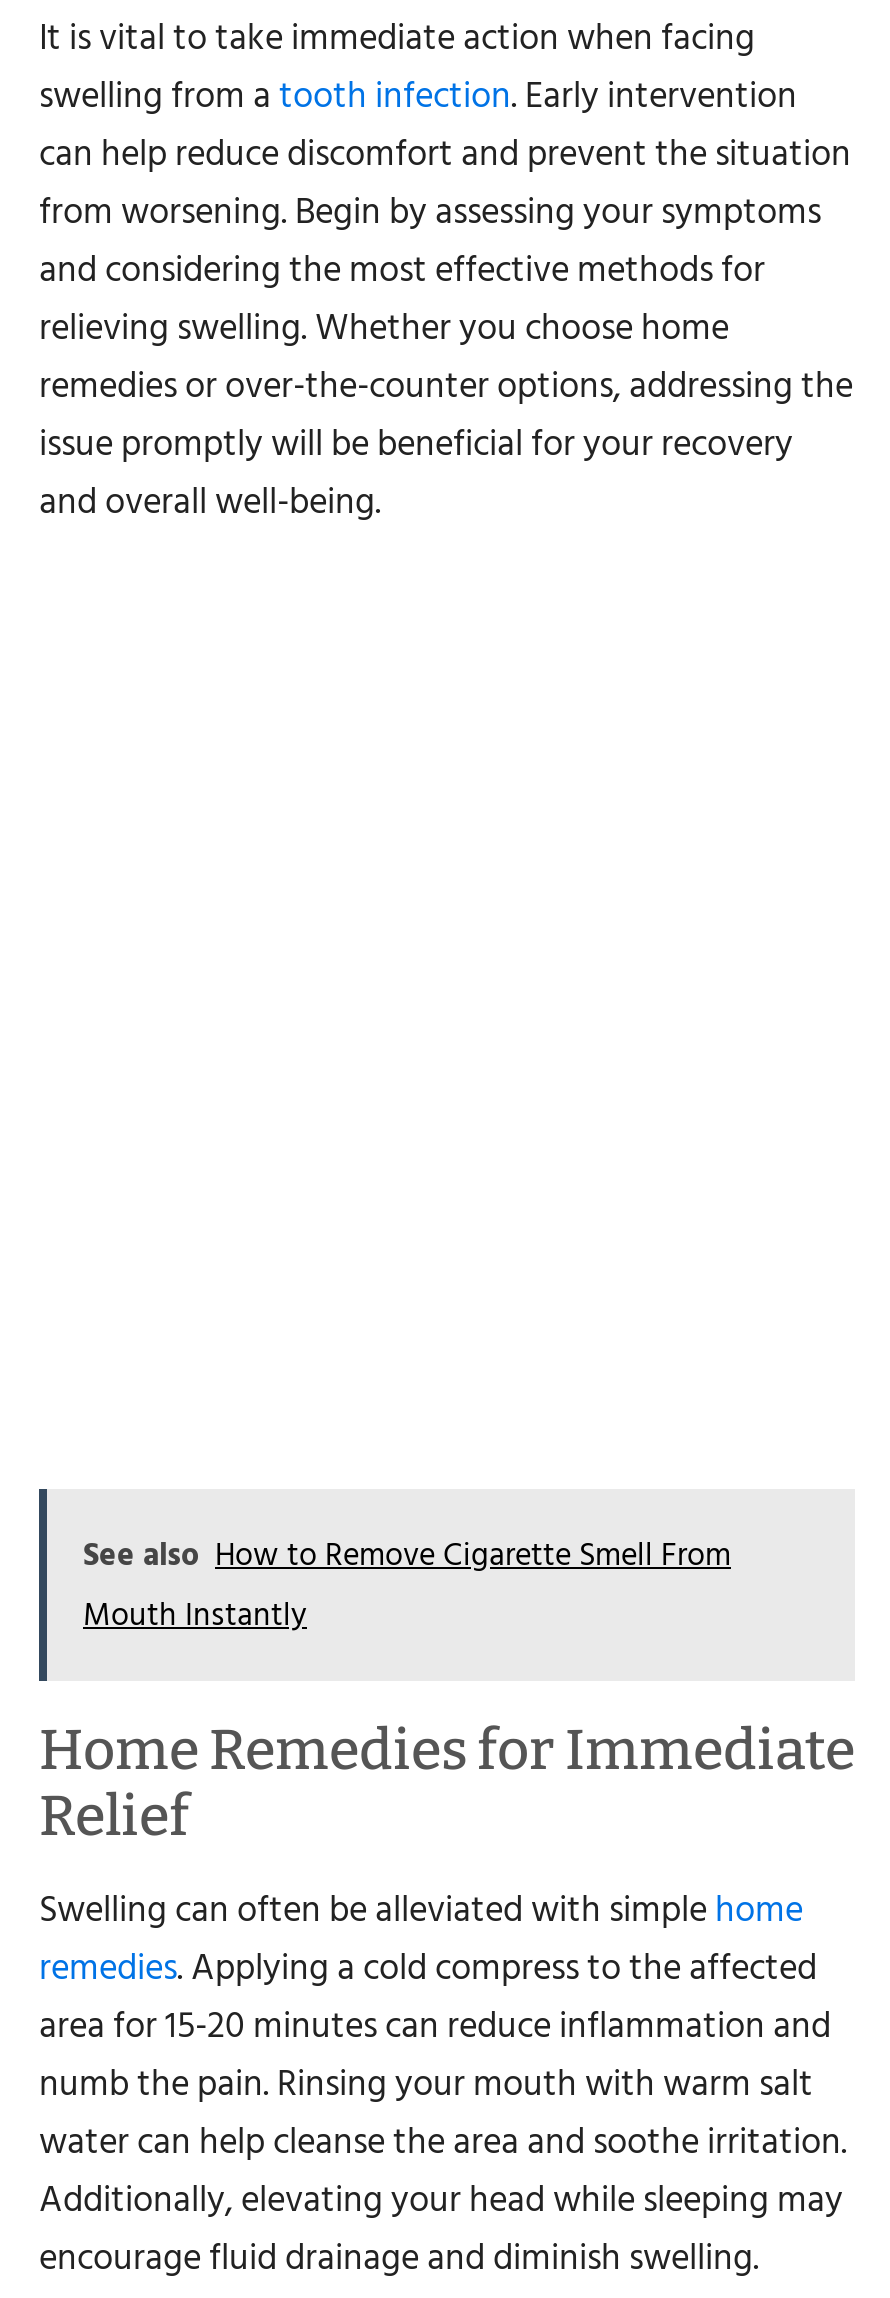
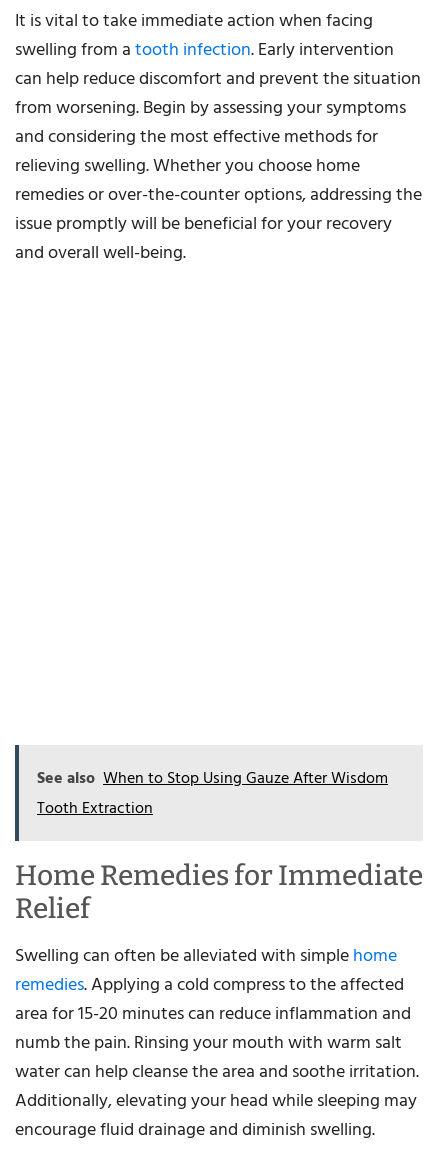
- See also How to Remove Cigarette Smell From
- Mouth Instantly
+ See also When to Stop Using Gauze After Wisdom
+ Tooth Extraction
